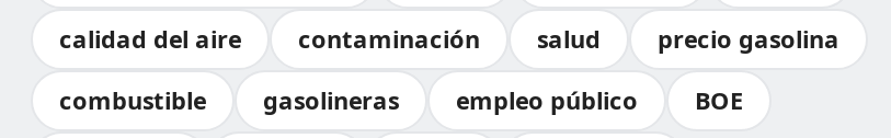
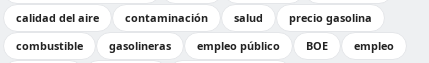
+ empleo
